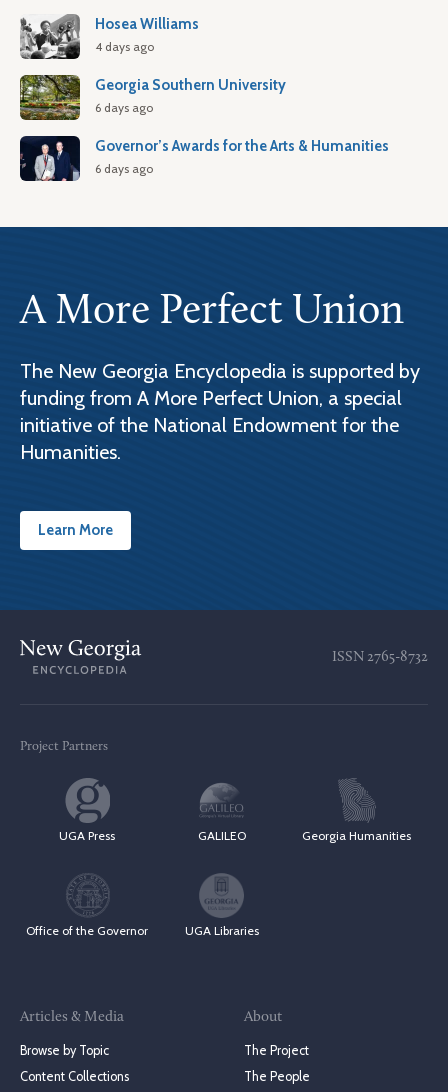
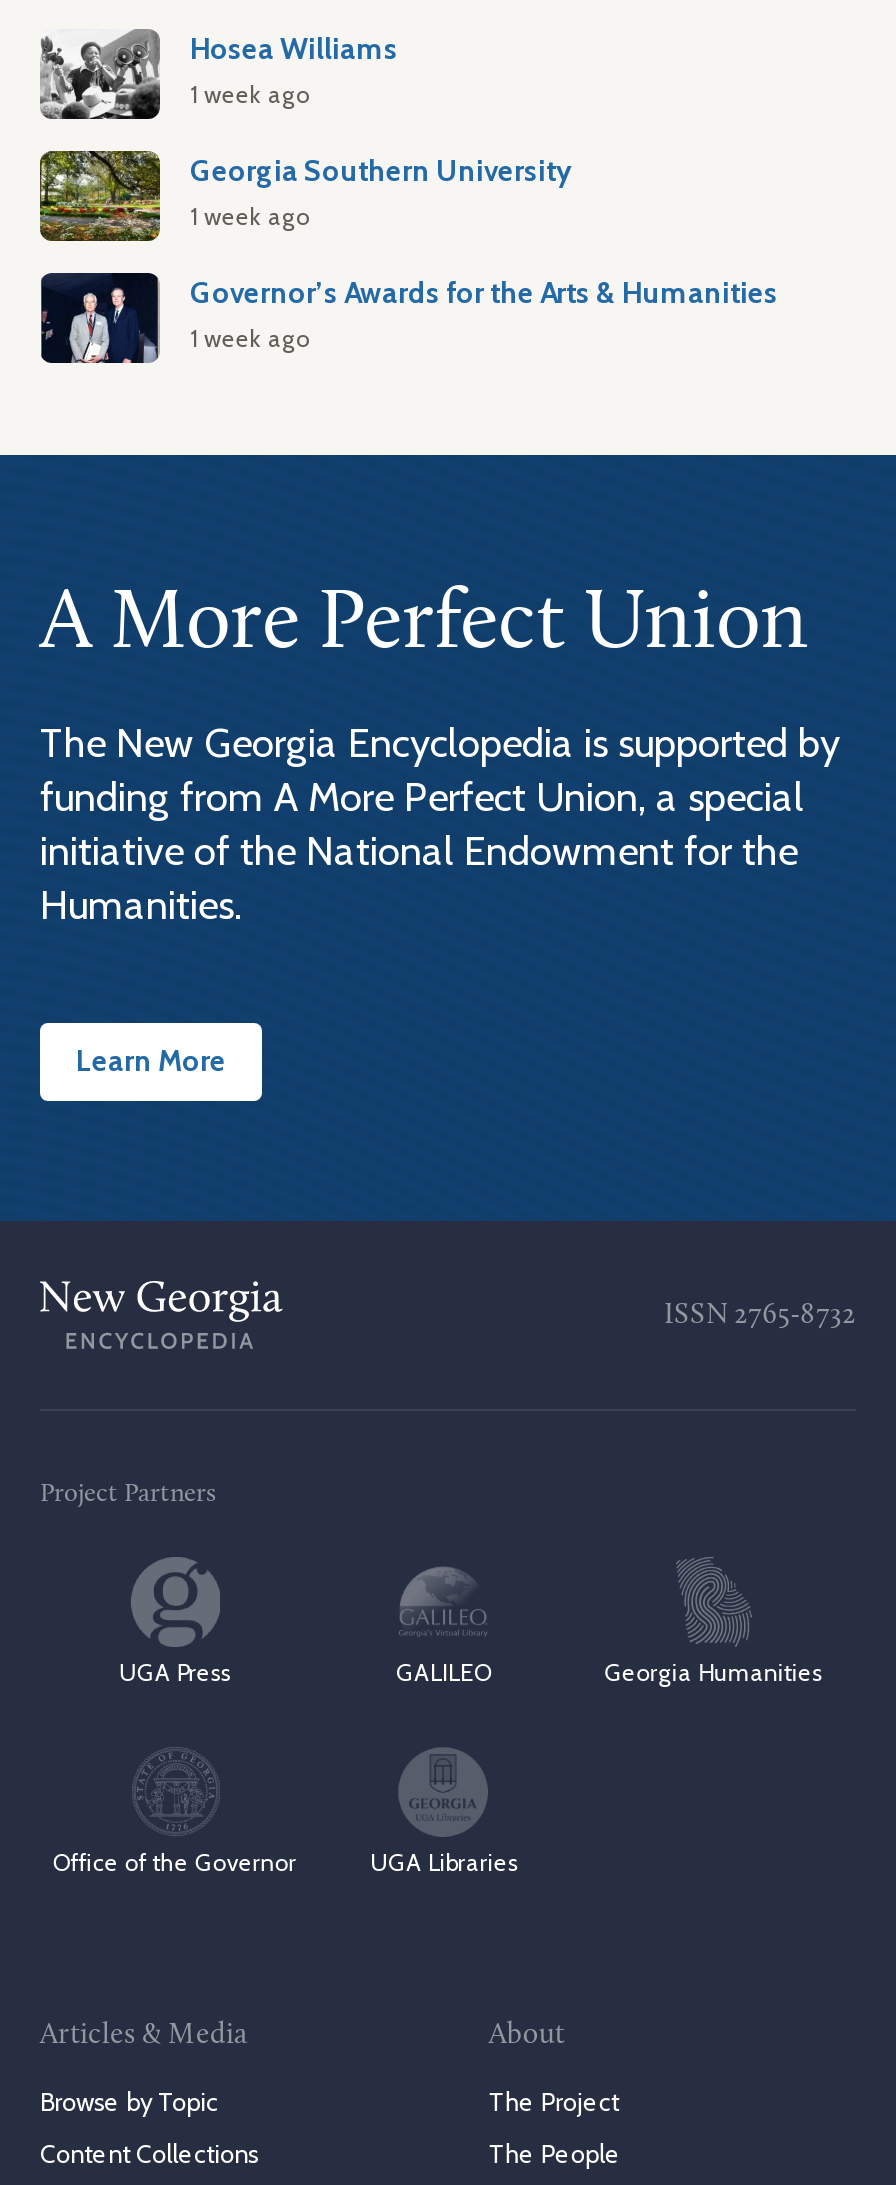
- 4 days ago
+ 1 week ago

- 6 days ago
+ 1 week ago

- 6 days ago
+ 1 week ago
